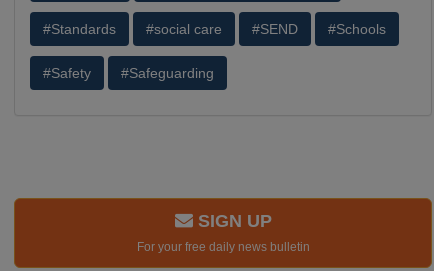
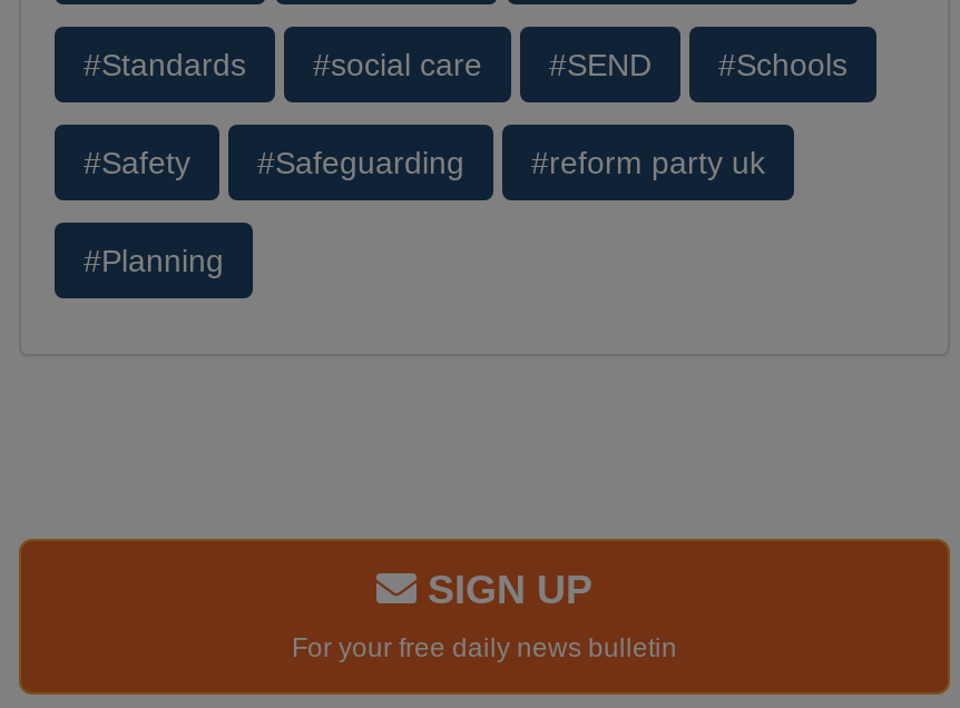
+ #reform party uk
+ #Planning
